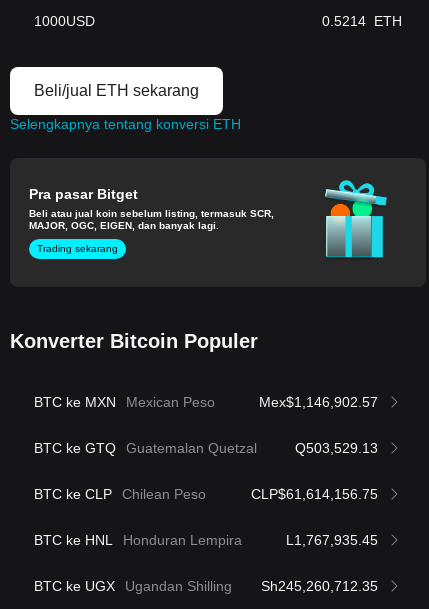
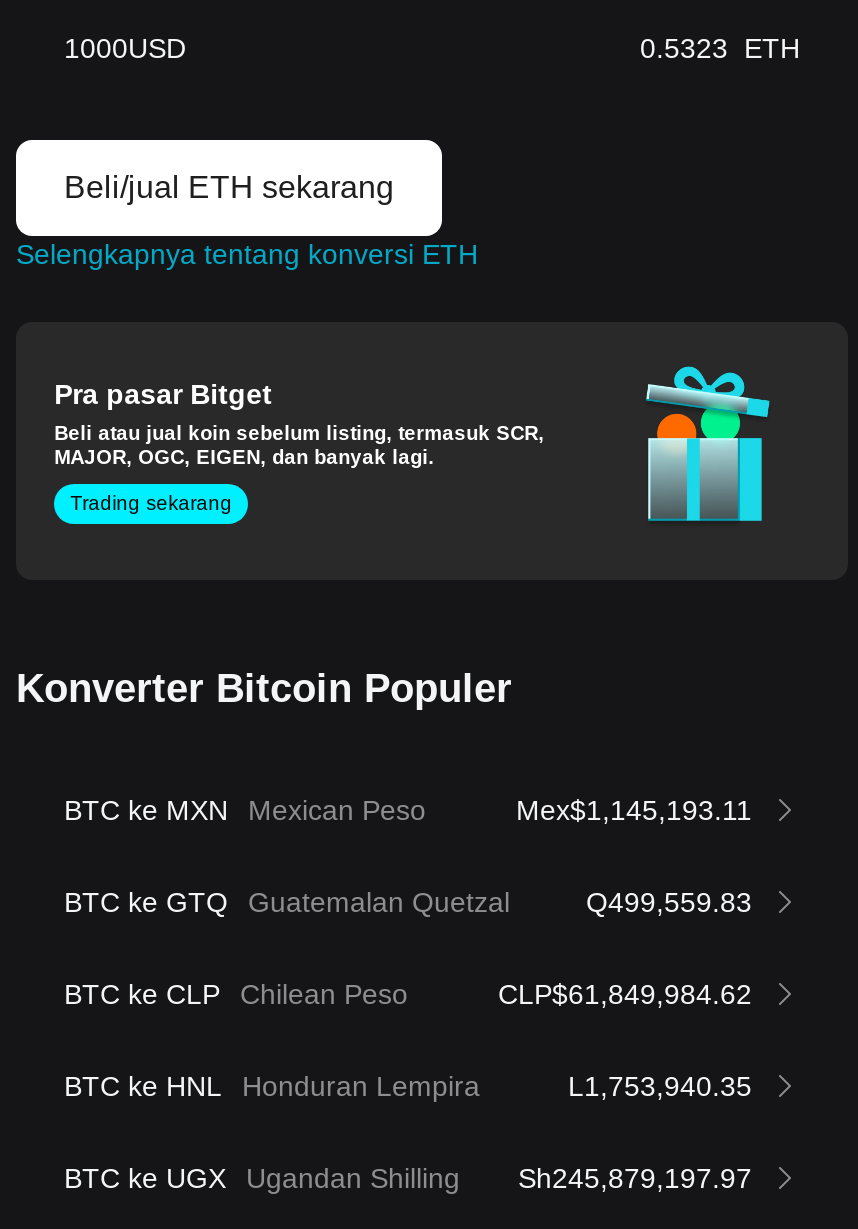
- 0.5214 ETH
+ 0.5323 ETH

- Mex$1,146,902.57
+ Mex$1,145,193.11

- Q503,529.13
+ Q499,559.83

- CLP$61,614,156.75
+ CLP$61,849,984.62

- L1,767,935.45
+ L1,753,940.35

- BTC ke UGX Ugandan Shilling Sh245,260,712.35
+ BTC ke UGX Ugandan Shilling Sh245,879,197.97
